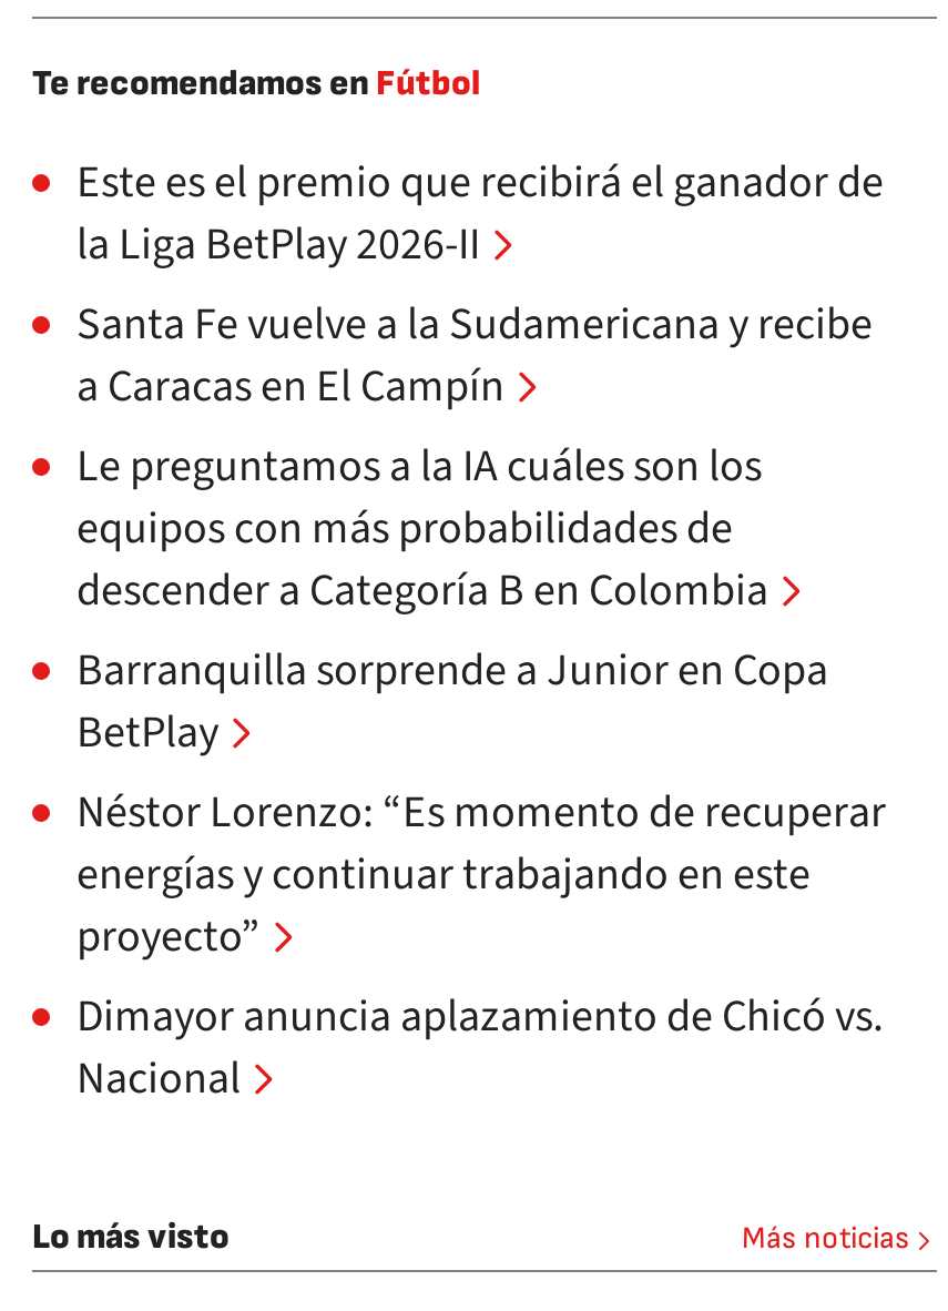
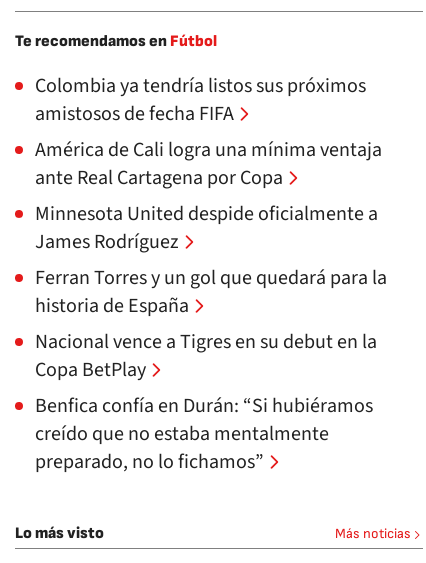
- Este es el premio que recibirá el ganador de
- la Liga BetPlay 2026-II
- Santa Fe vuelve a la Sudamericana y recibe
- a Caracas en El Campín
- Le preguntamos a la IA cuáles son los
- equipos con más probabilidades de
- descender a Categoría B en Colombia
- Barranquilla sorprende a Junior en Copa
- BetPlay
- Néstor Lorenzo: “Es momento de recuperar
- energías y continuar trabajando en este
- proyecto”
- Dimayor anuncia aplazamiento de Chicó vs.
- Nacional
+ Colombia ya tendría listos sus próximos
+ amistosos de fecha FIFA
+ América de Cali logra una mínima ventaja
+ ante Real Cartagena por Copa
+ Minnesota United despide oficialmente a
+ James Rodríguez
+ Ferran Torres y un gol que quedará para la
+ historia de España
+ Nacional vence a Tigres en su debut en la
+ Copa BetPlay
+ Benfica confía en Durán: “Si hubiéramos
+ creído que no estaba mentalmente
+ preparado, no lo fichamos”
